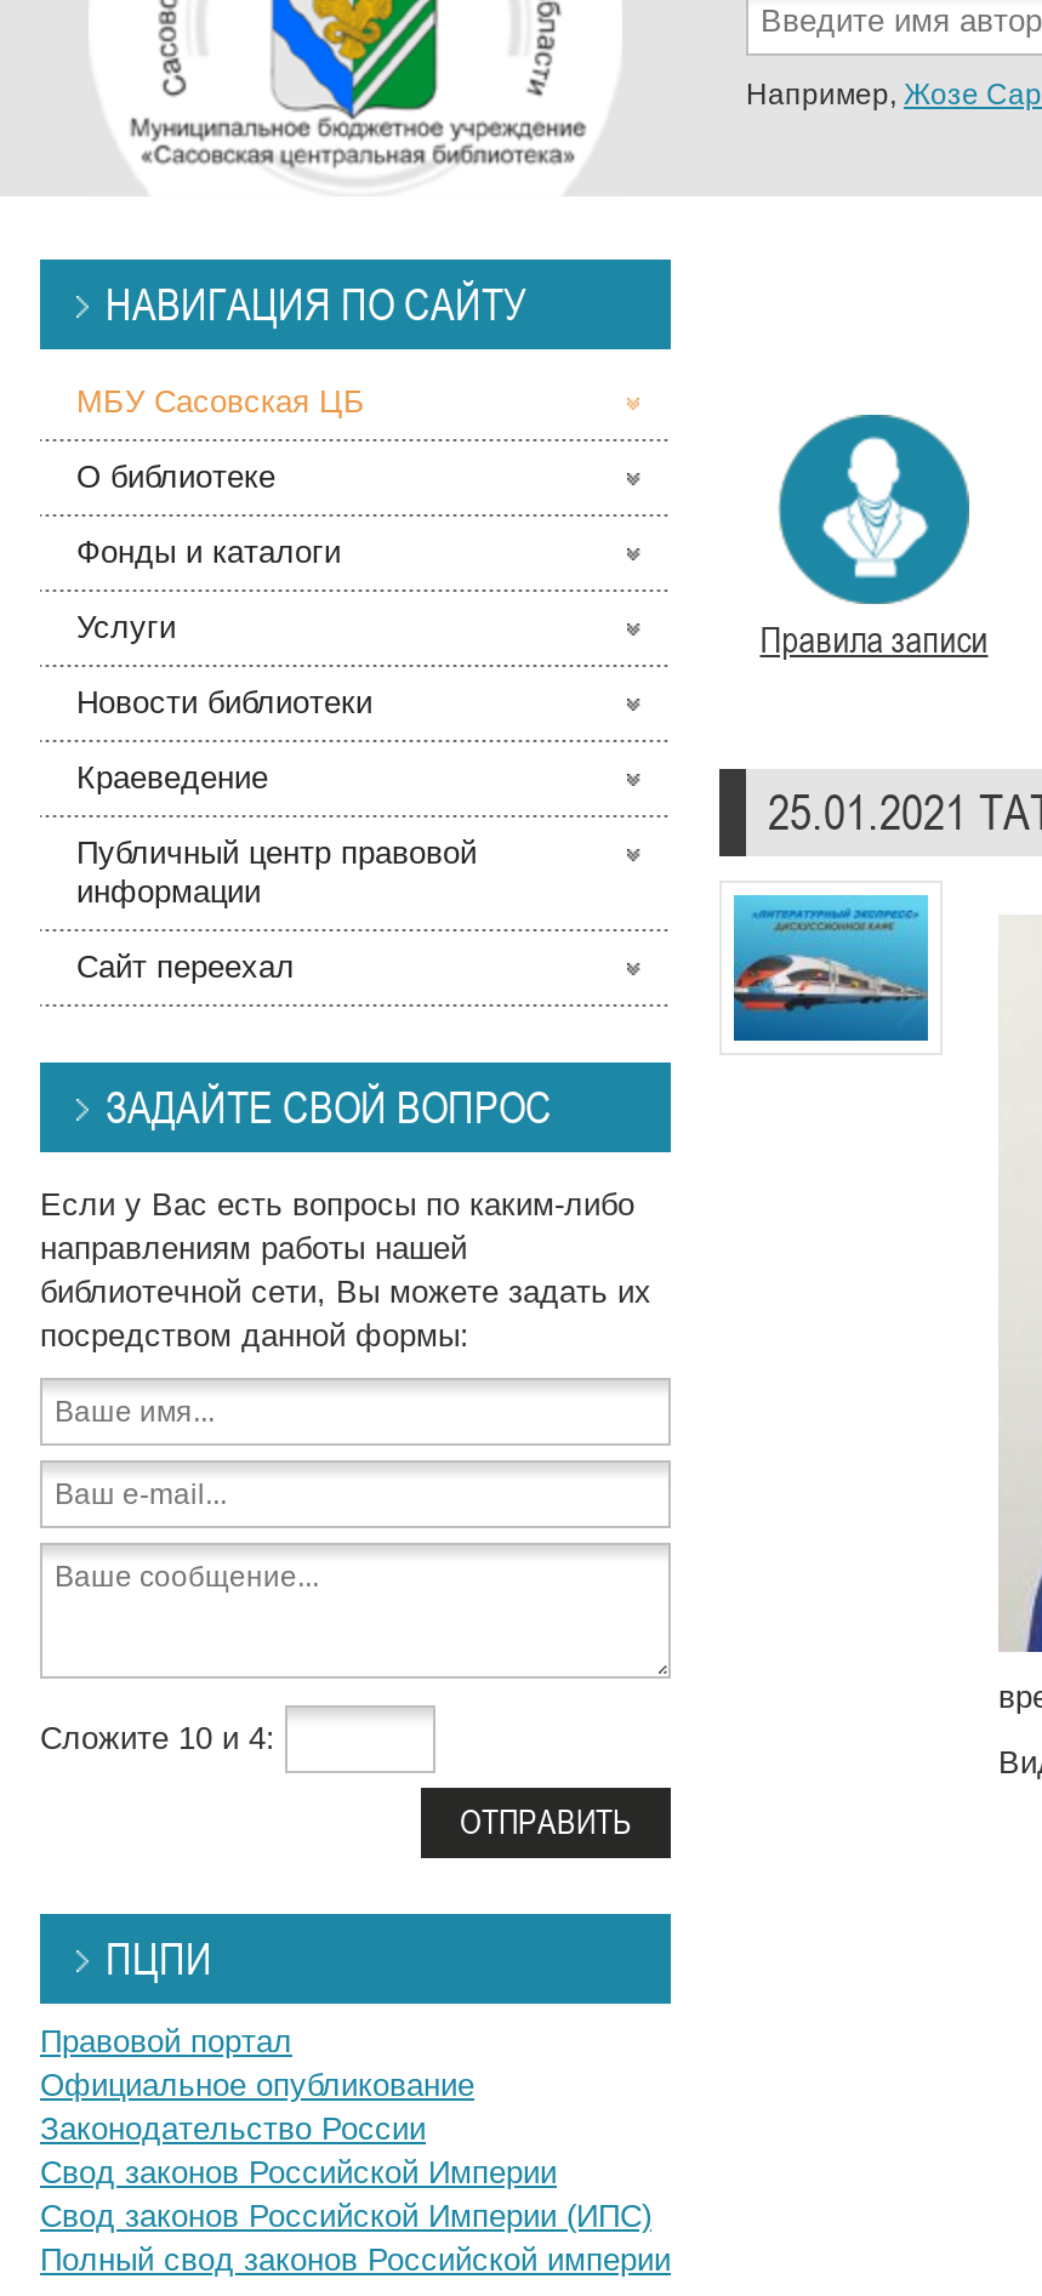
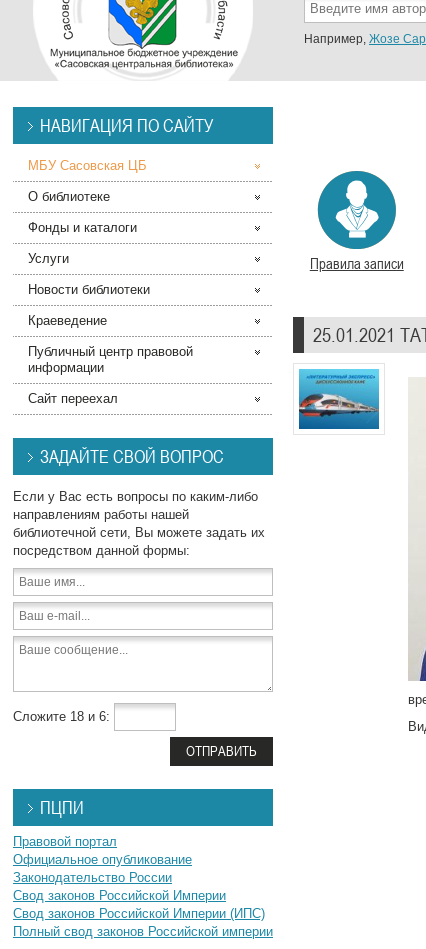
- Сложите 10 и 4:
+ Сложите 18 и 6:
